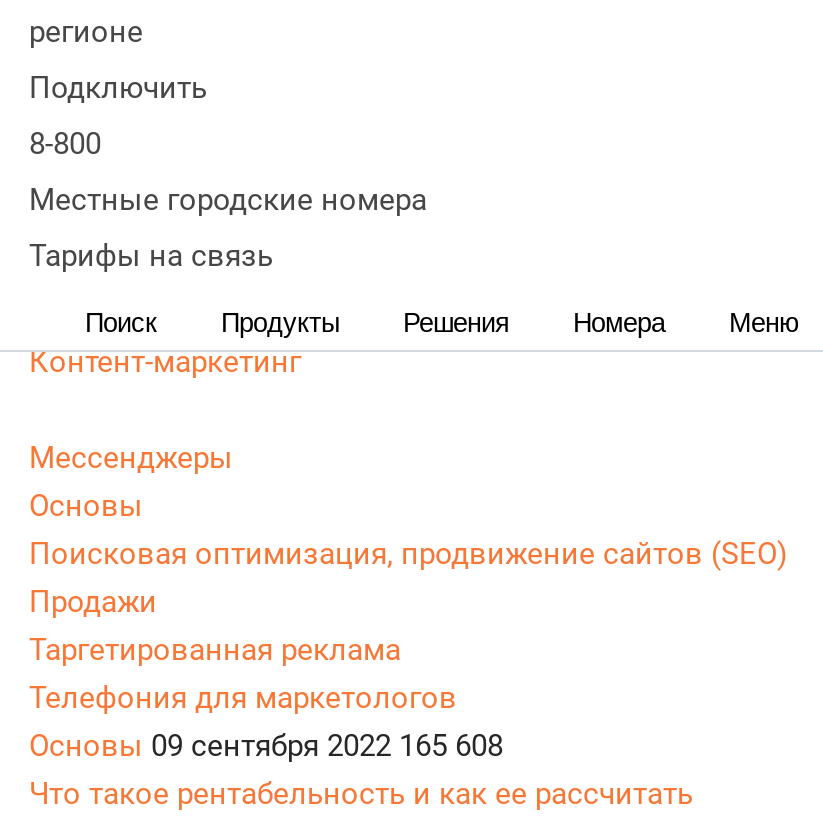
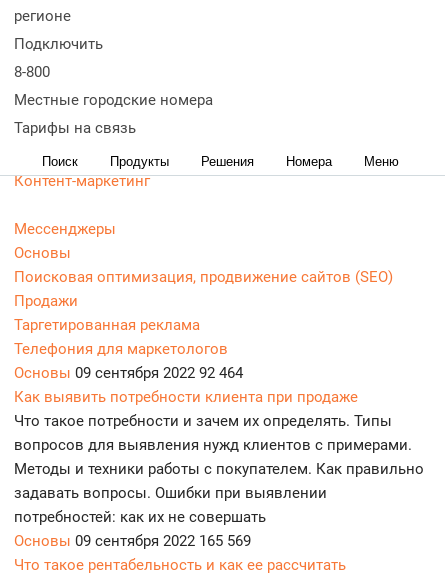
- Основы 09 сентября 2022 165 608
+ Основы 09 сентября 2022 92 464
+ Как выявить потребности клиента при продаже
+ Что такое потребности и зачем их определять. Типы
+ вопросов для выявления нужд клиентов с примерами.
+ Методы и техники работы с покупателем. Как правильно
+ задавать вопросы. Ошибки при выявлении
+ потребностей: как их не совершать
+ Основы 09 сентября 2022 165 569
